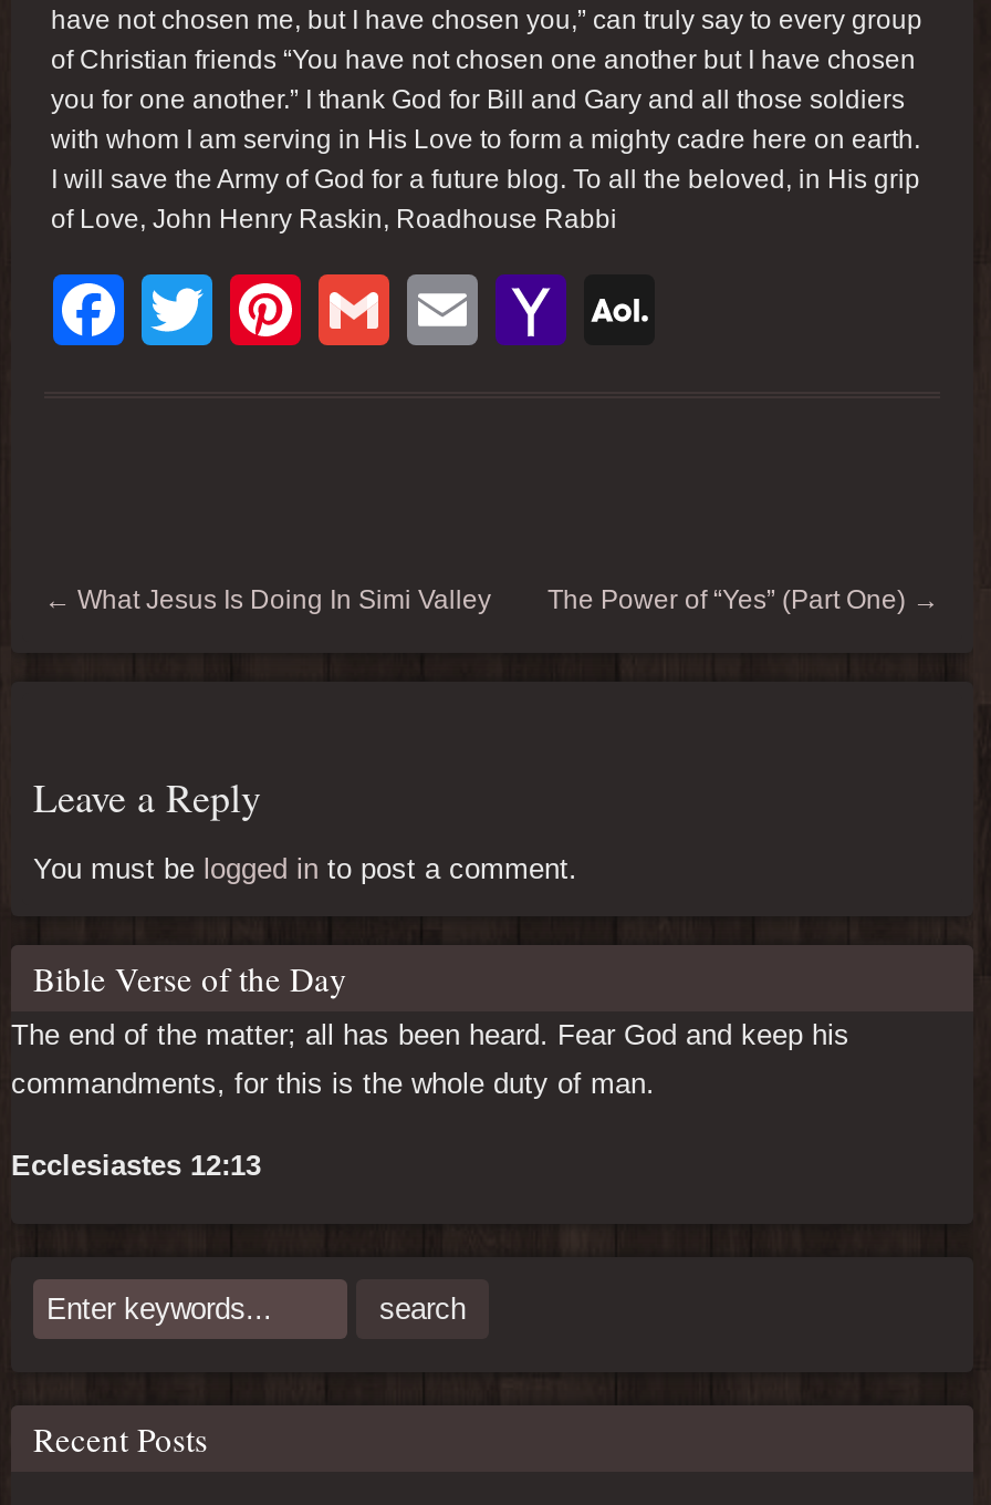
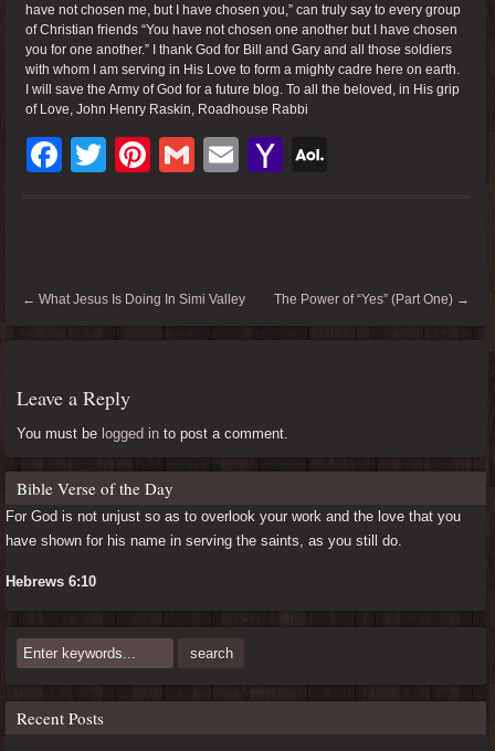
- The end of the matter; all has been heard. Fear God and keep his
+ For God is not unjust so as to overlook your work and the love that you

- commandments, for this is the whole duty of man.
+ have shown for his name in serving the saints, as you still do.

- Ecclesiastes 12:13
+ Hebrews 6:10
